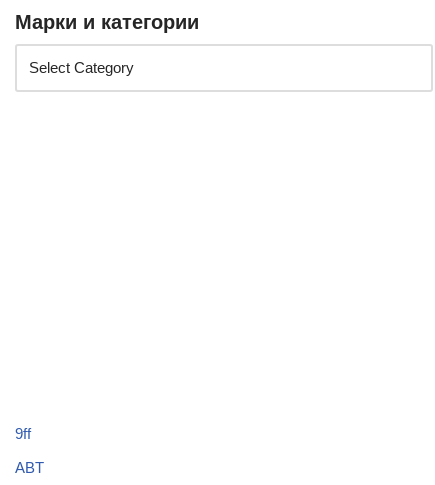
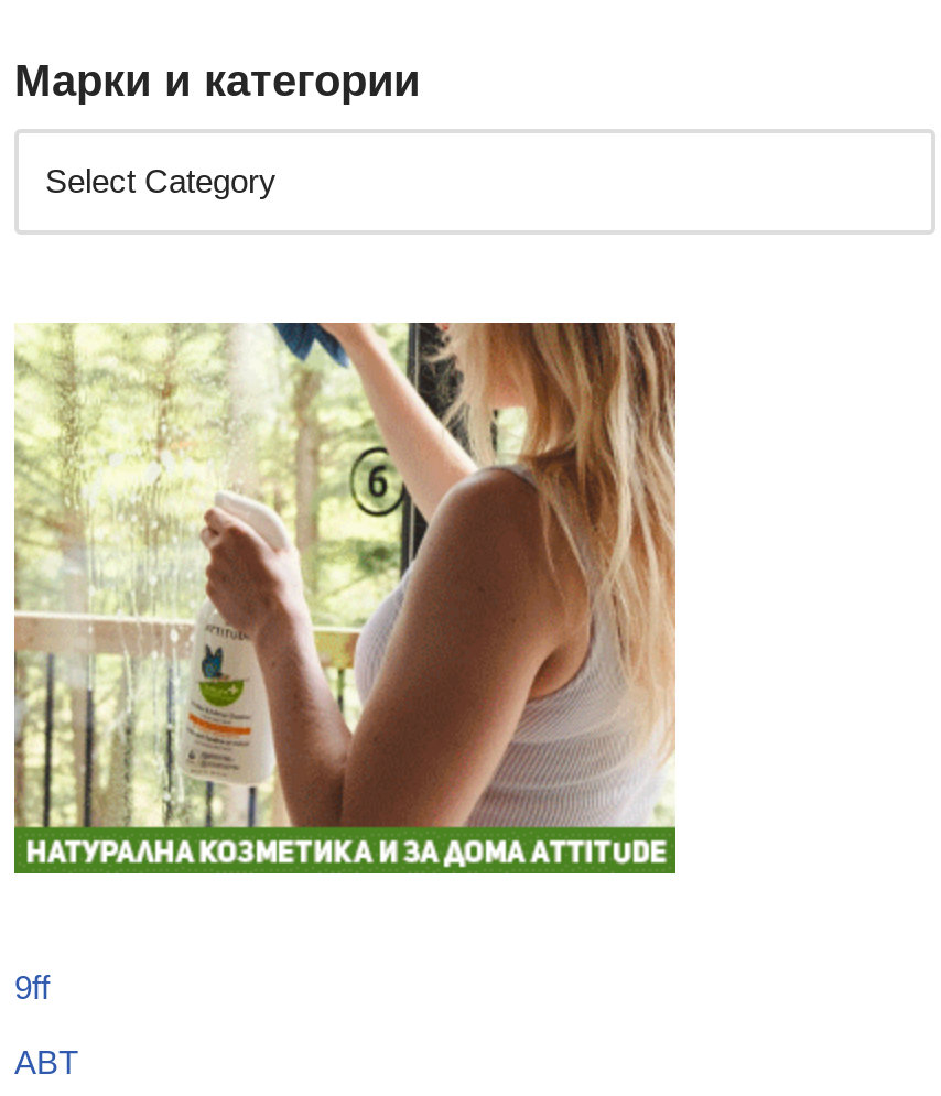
+ [image]
